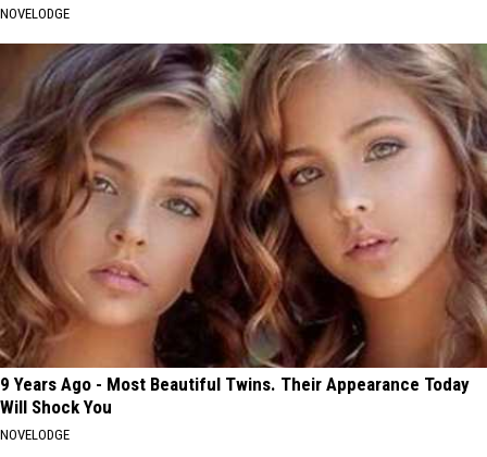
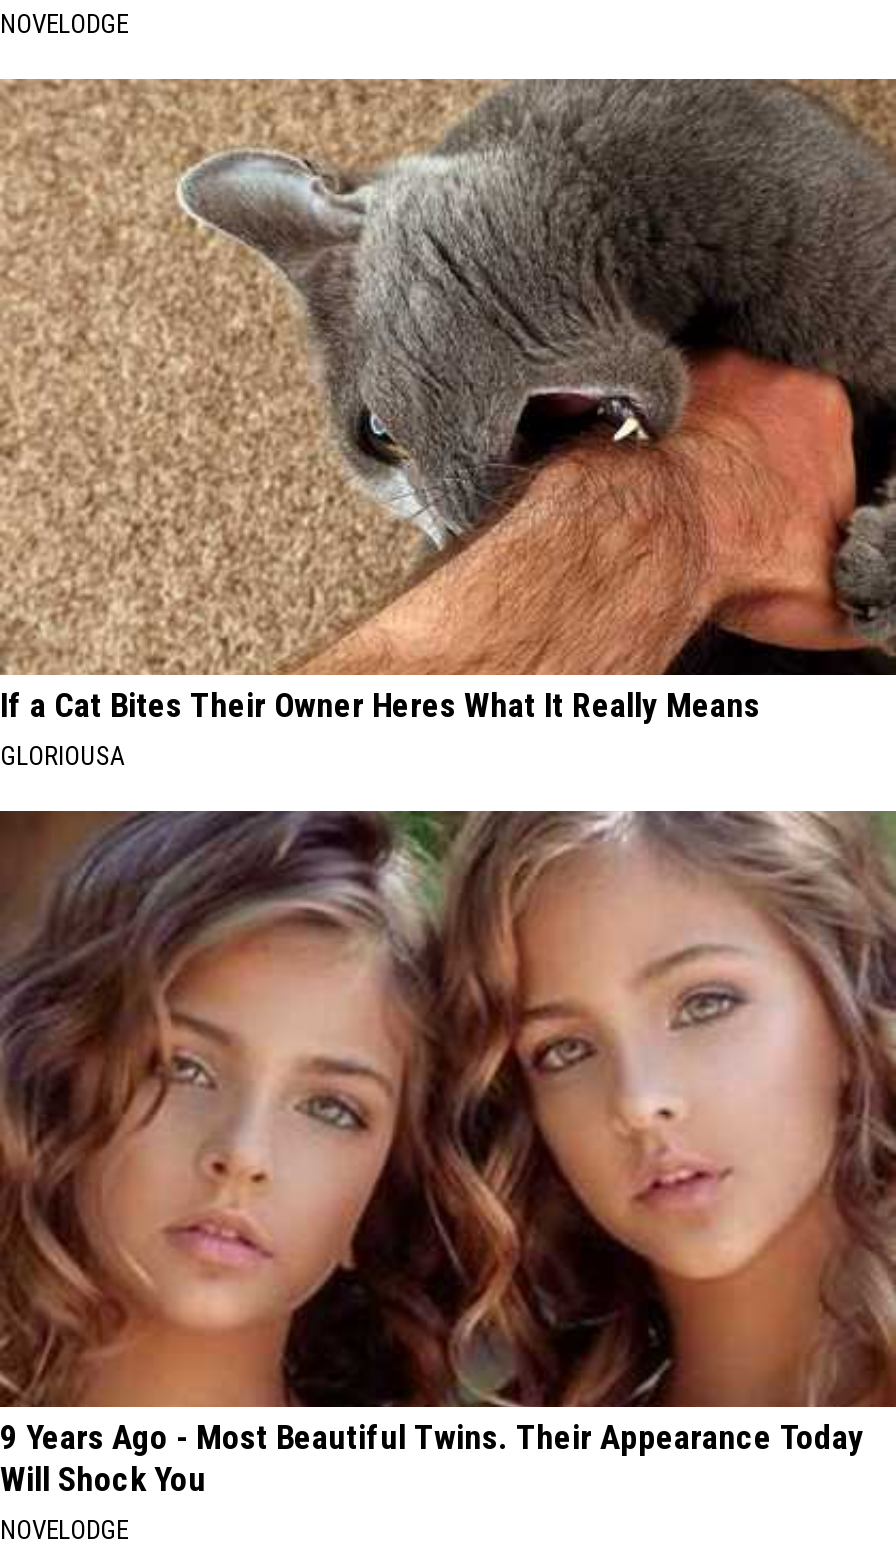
+ [image]
+ If a Cat Bites Their Owner Heres What It Really Means
+ GLORIOUSA
